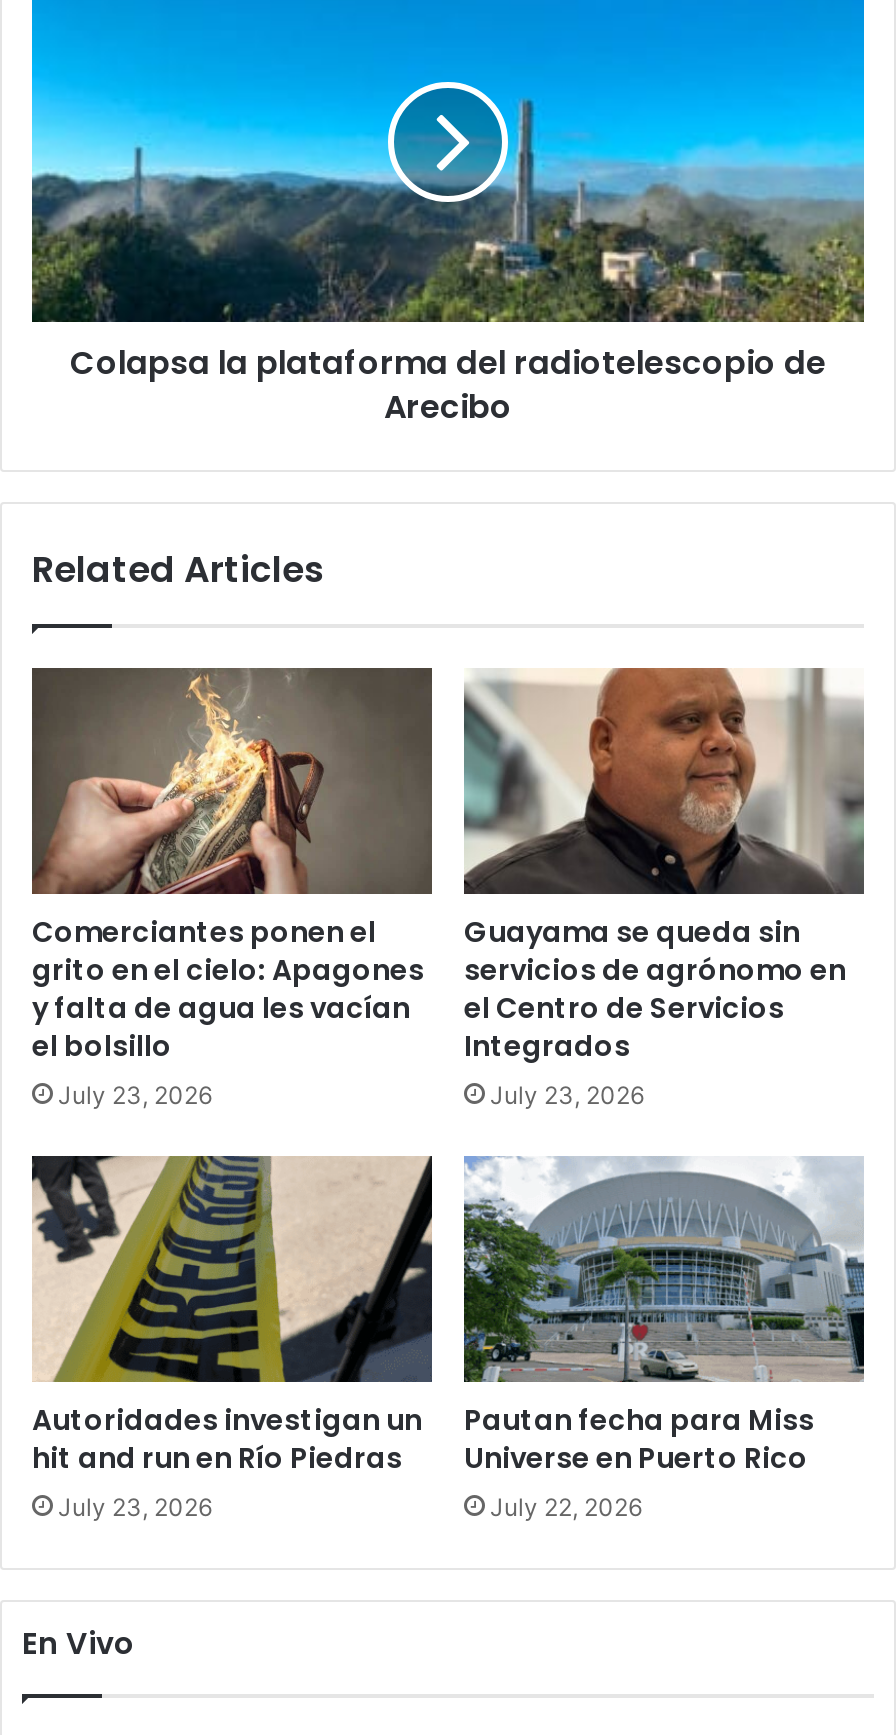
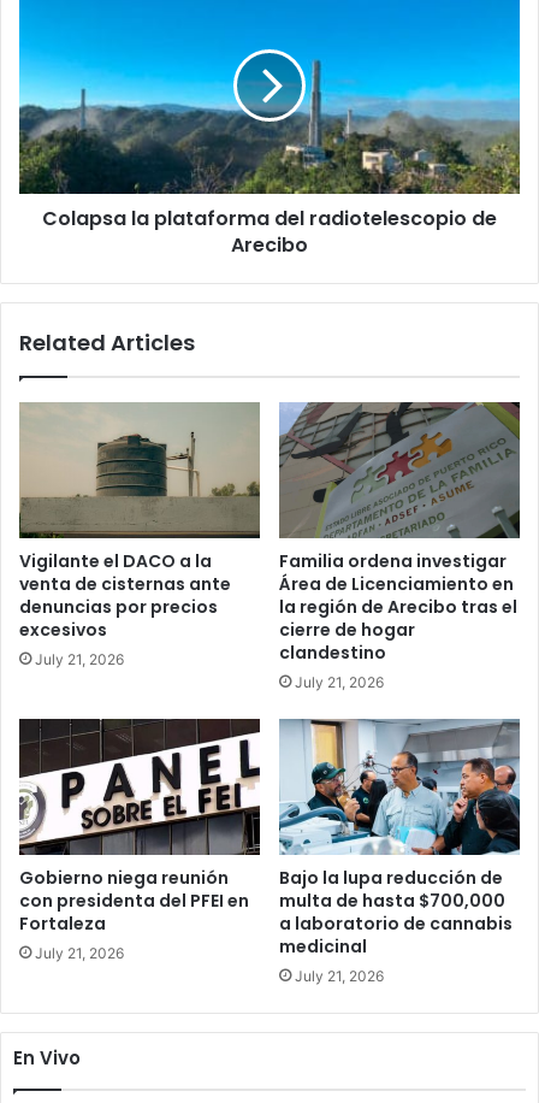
- [image]
+ [image]

- [image]
+ [image]

- Comerciantes ponen el
- grito en el cielo: Apagones
- y falta de agua les vacían
- el bolsillo
- July 23, 2026
+ Vigilante el DACO a la
+ venta de cisternas ante
+ denuncias por precios
+ excesivos
+ July 21, 2026

- Guayama se queda sin
- servicios de agrónomo en
- el Centro de Servicios
- Integrados
- July 23, 2026
+ Familia ordena investigar
+ Área de Licenciamiento en
+ la región de Arecibo tras el
+ cierre de hogar
+ clandestino
+ July 21, 2026

- [image]
- Autoridades investigan un
- hit and run en Río Piedras
- July 23, 2026
+ [image]
+ Gobierno niega reunión
+ con presidenta del PFEI en
+ Fortaleza
+ July 21, 2026

- [image]
+ [image]

- Pautan fecha para Miss
- Universe en Puerto Rico
- July 22, 2026
+ Bajo la lupa reducción de
+ multa de hasta $700,000
+ a laboratorio de cannabis
+ medicinal
+ July 21, 2026
